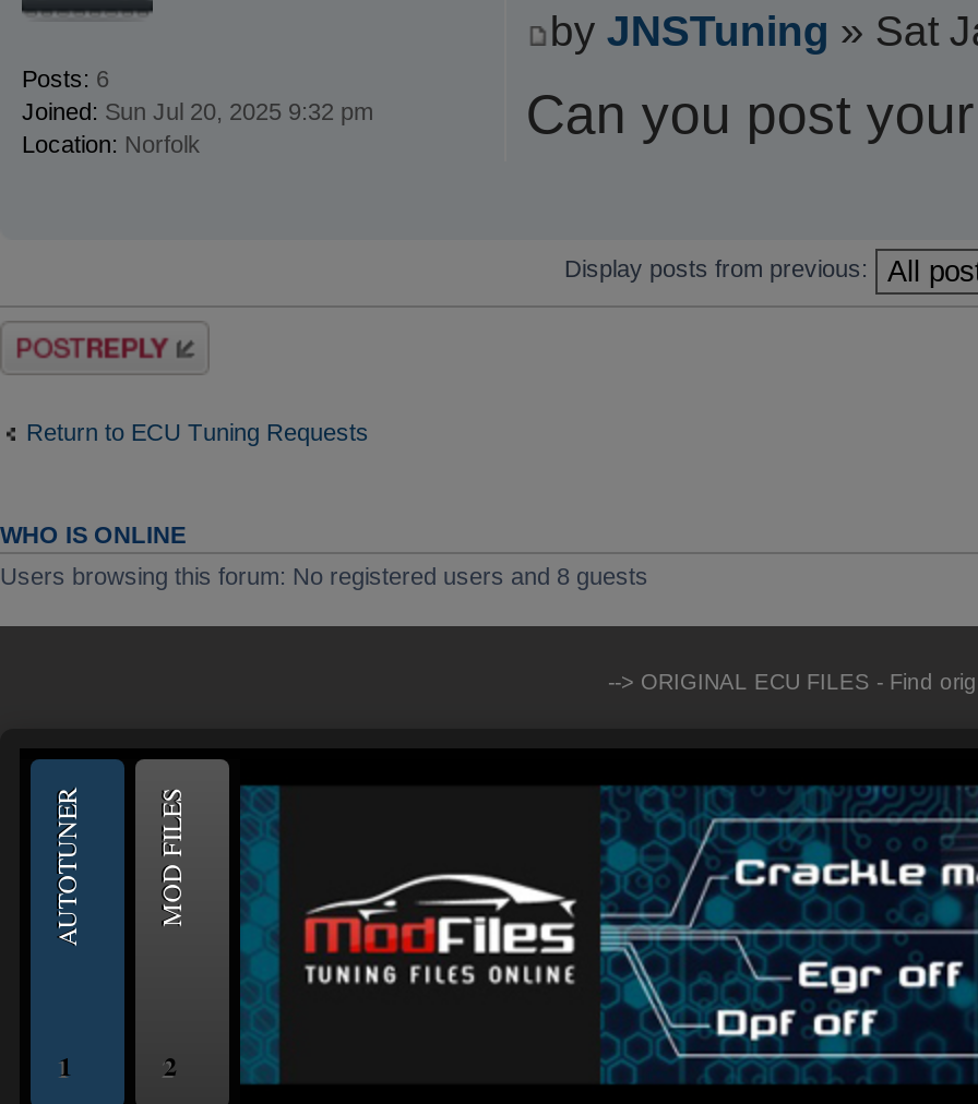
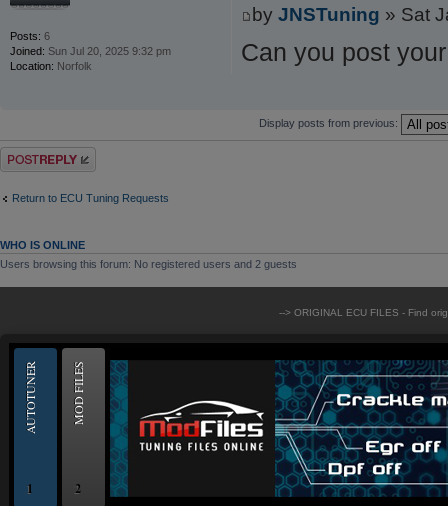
- Users browsing this forum: No registered users and 8 guests
+ Users browsing this forum: No registered users and 2 guests
